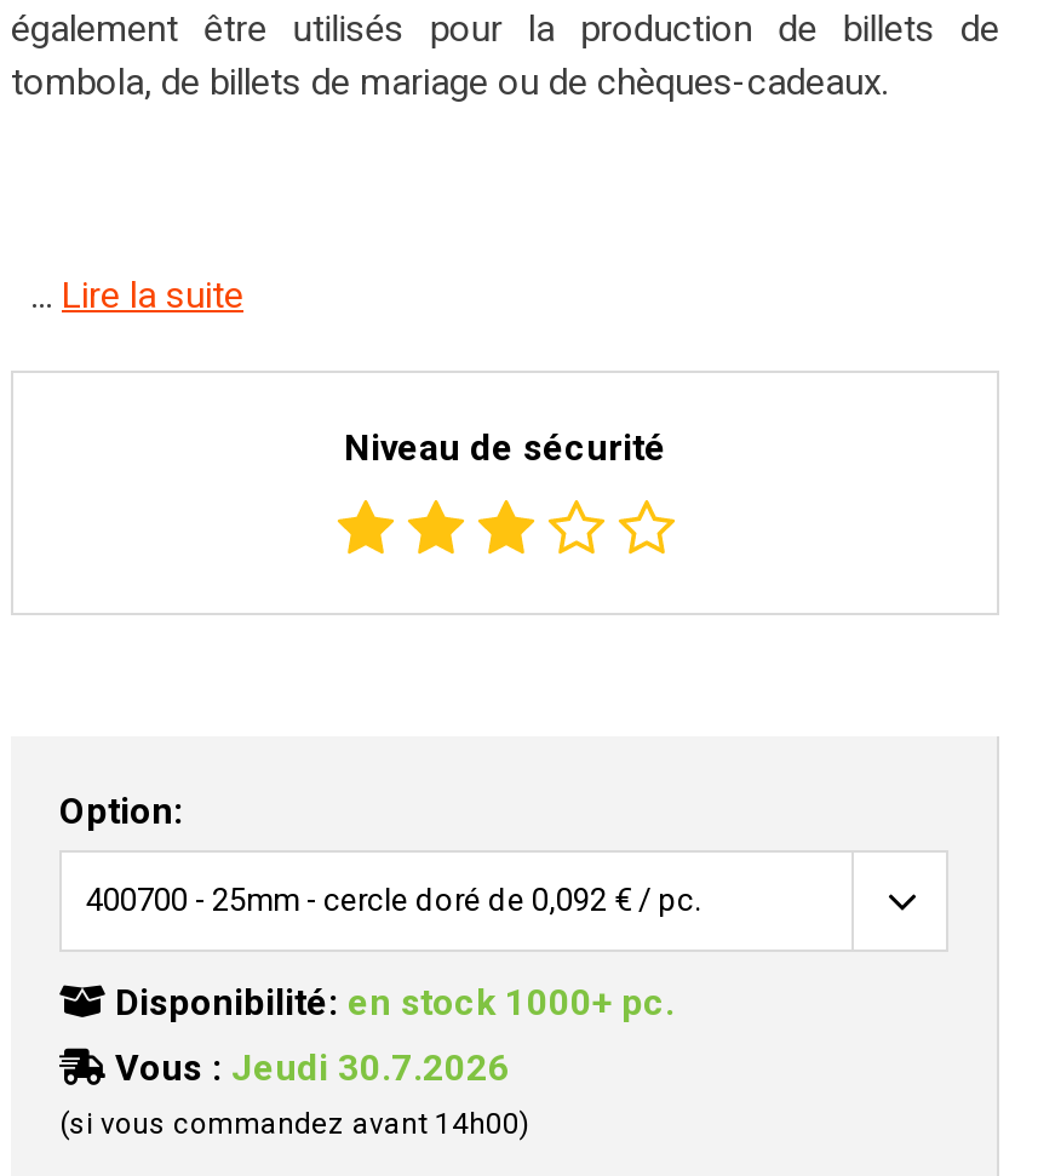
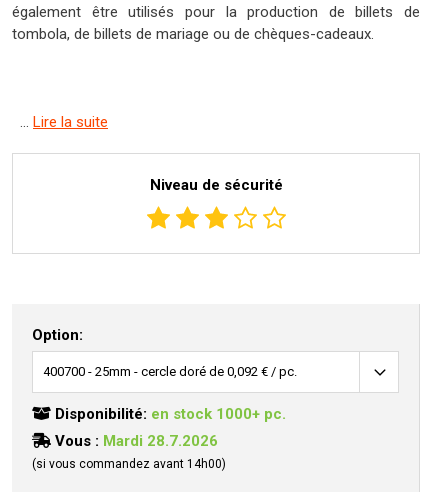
- Vous : Jeudi 30.7.2026
+ Vous : Mardi 28.7.2026
